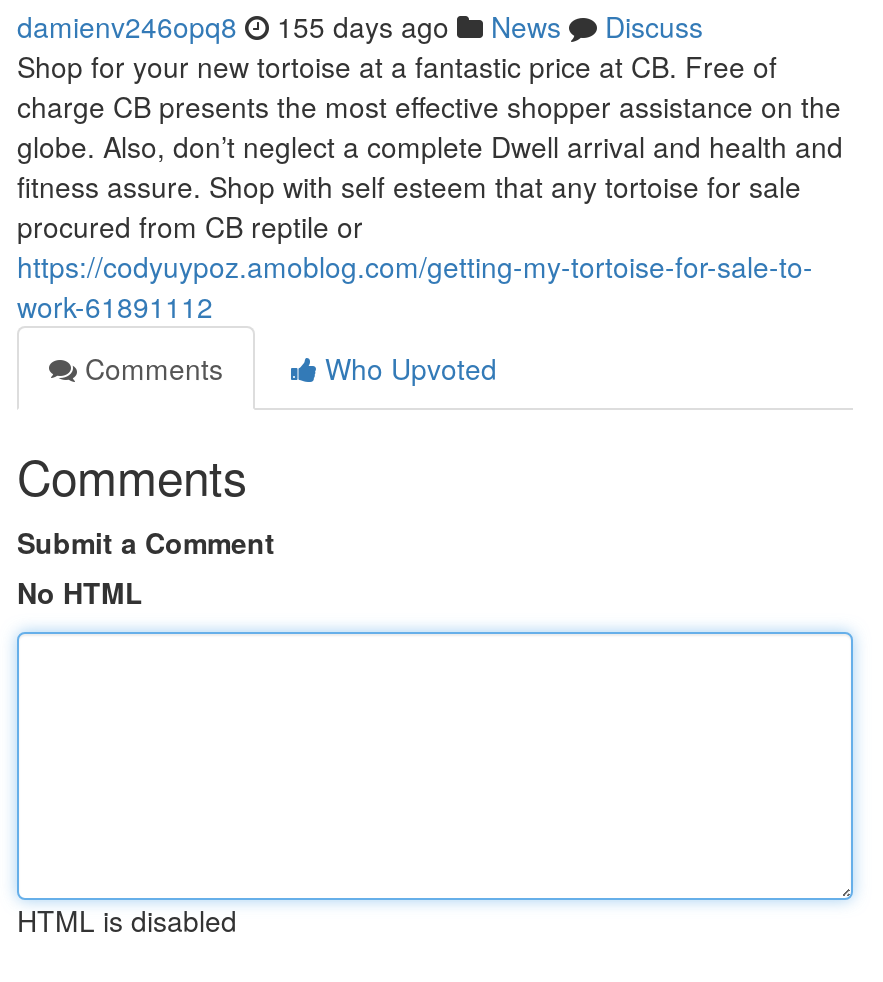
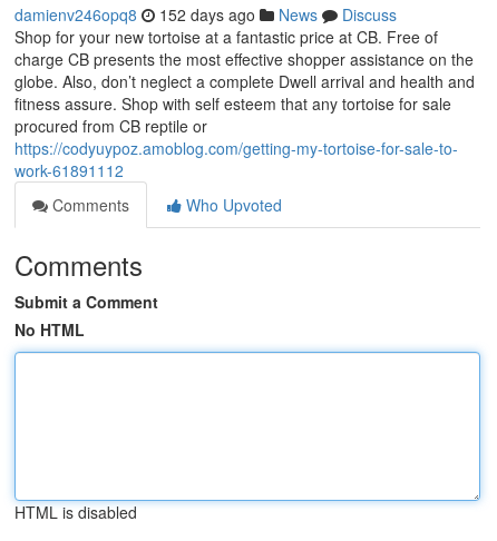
- damienv246opq8 155 days ago News Discuss
+ damienv246opq8 152 days ago News Discuss
